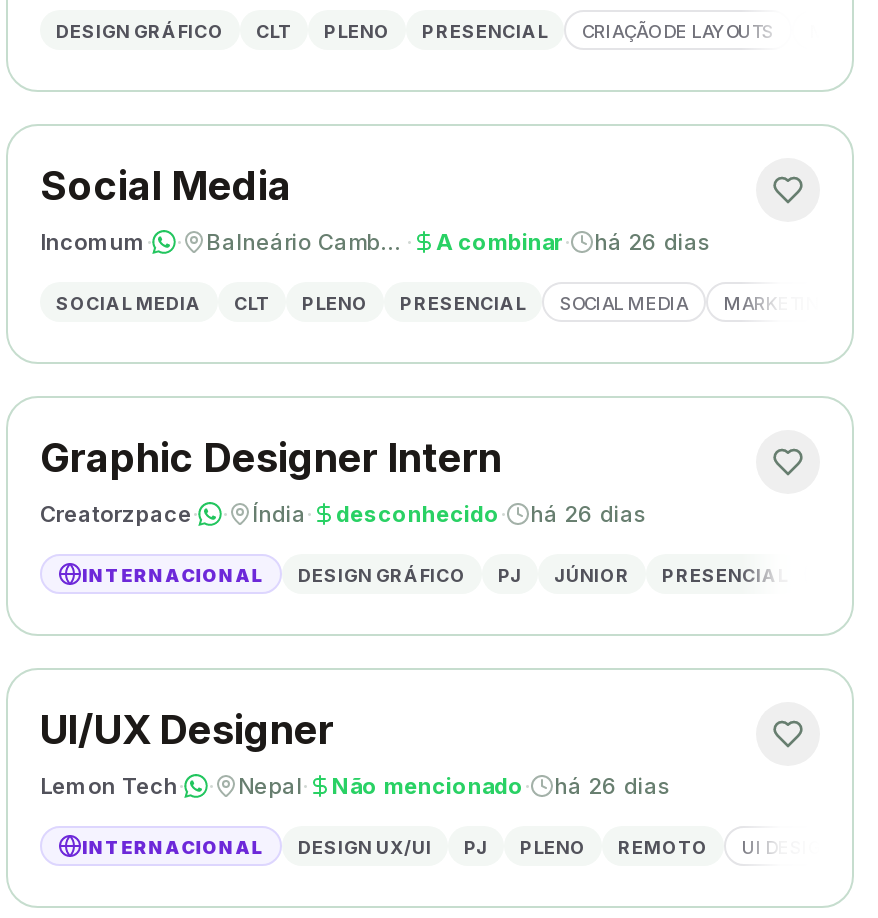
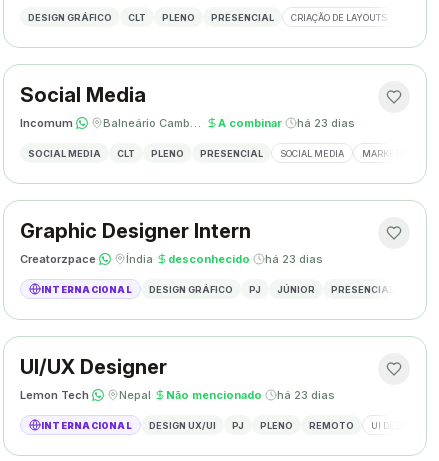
- há 26 dias
+ há 23 dias

- há 26 dias
+ há 23 dias

- há 26 dias
+ há 23 dias
